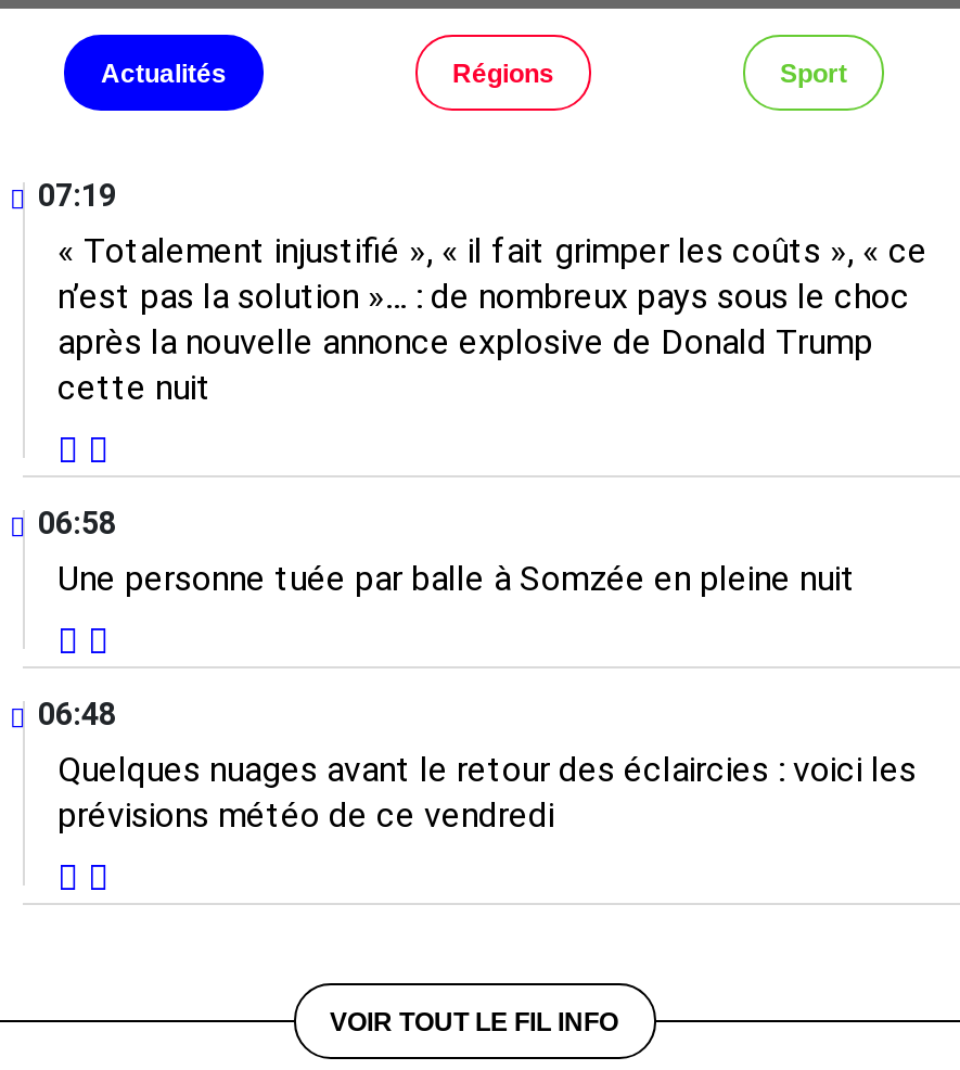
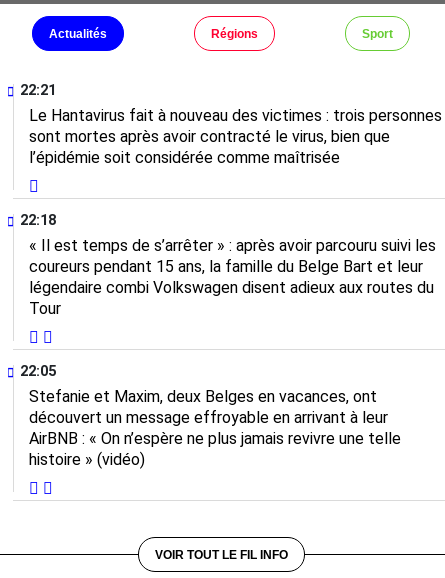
- 07:19
- « Totalement injustifié », « il fait grimper les coûts », « ce
- n’est pas la solution »… : de nombreux pays sous le choc
- après la nouvelle annonce explosive de Donald Trump
- cette nuit
+ 22:21
+ Le Hantavirus fait à nouveau des victimes : trois personnes
+ sont mortes après avoir contracté le virus, bien que
+ l’épidémie soit considérée comme maîtrisée

- 06:58
- Une personne tuée par balle à Somzée en pleine nuit
+ 22:18
+ « Il est temps de s’arrêter » : après avoir parcouru suivi les
+ coureurs pendant 15 ans, la famille du Belge Bart et leur
+ légendaire combi Volkswagen disent adieux aux routes du
+ Tour

- 06:48
- Quelques nuages avant le retour des éclaircies : voici les
- prévisions météo de ce vendredi
+ 22:05
+ Stefanie et Maxim, deux Belges en vacances, ont
+ découvert un message effroyable en arrivant à leur
+ AirBNB : « On n’espère ne plus jamais revivre une telle
+ histoire » (vidéo)
